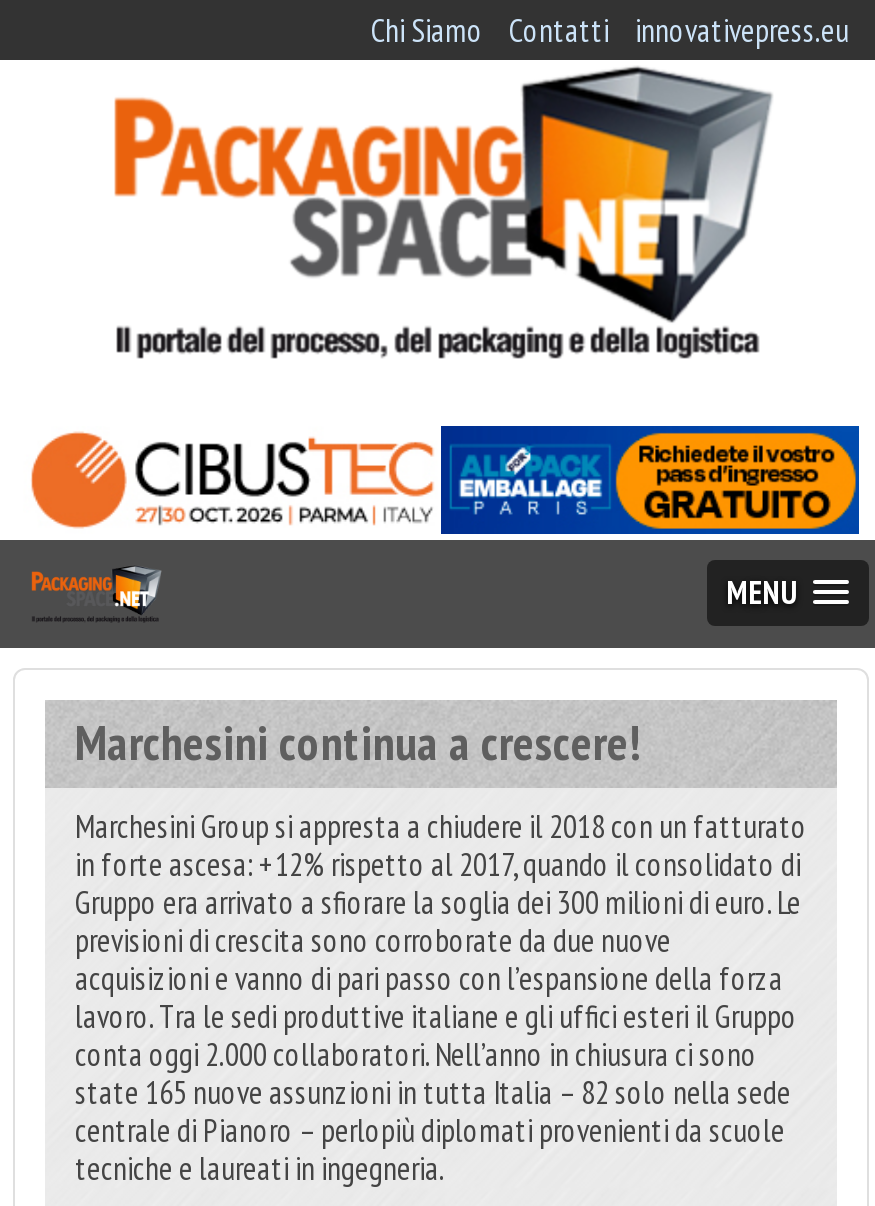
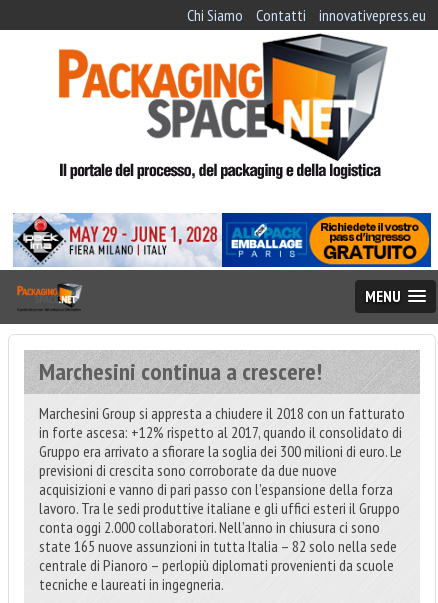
- [image]
+ [image]
